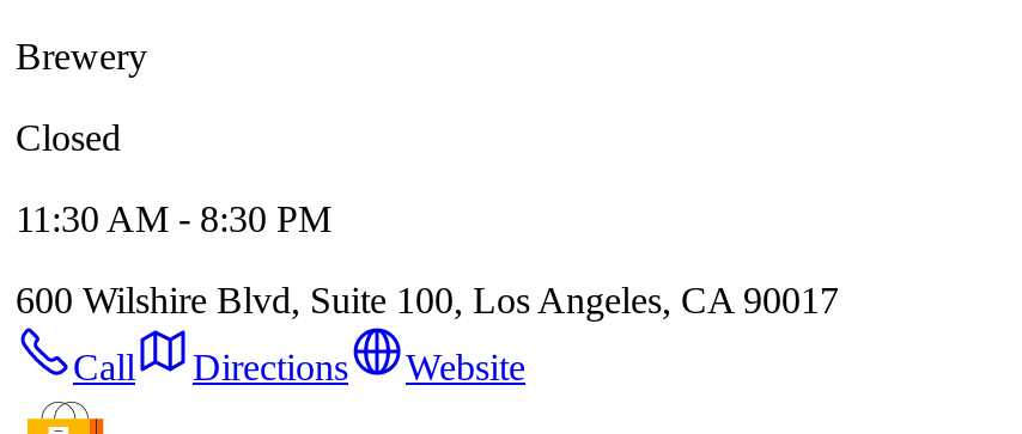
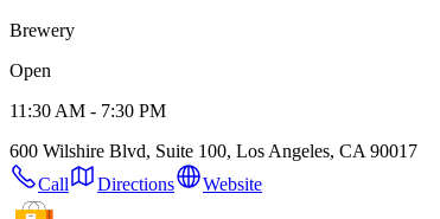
- Closed
+ Open

- 11:30 AM - 8:30 PM
+ 11:30 AM - 7:30 PM
